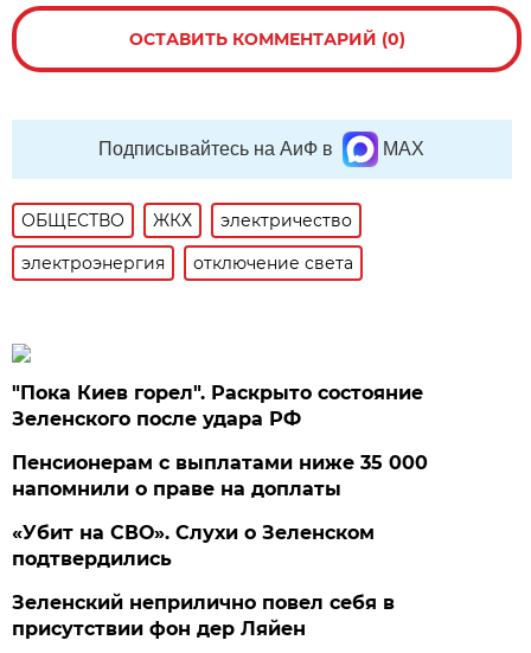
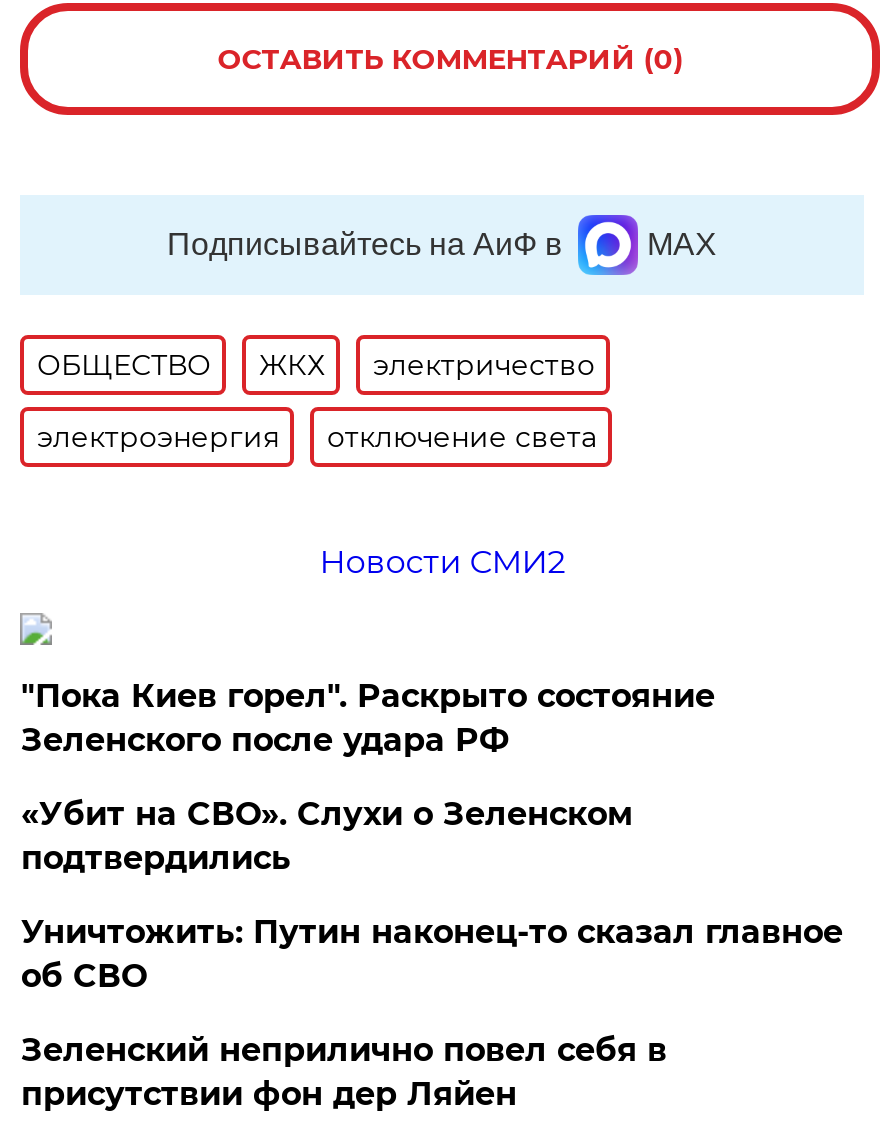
+ Новости СМИ2

- Пенсионерам с выплатами ниже 35 000
- напомнили о праве на доплаты

moved up: «Убит на СВО». Слухи о Зеленском | подтвердились

+ Уничтожить: Путин наконец-то сказал главное
+ об СВО
